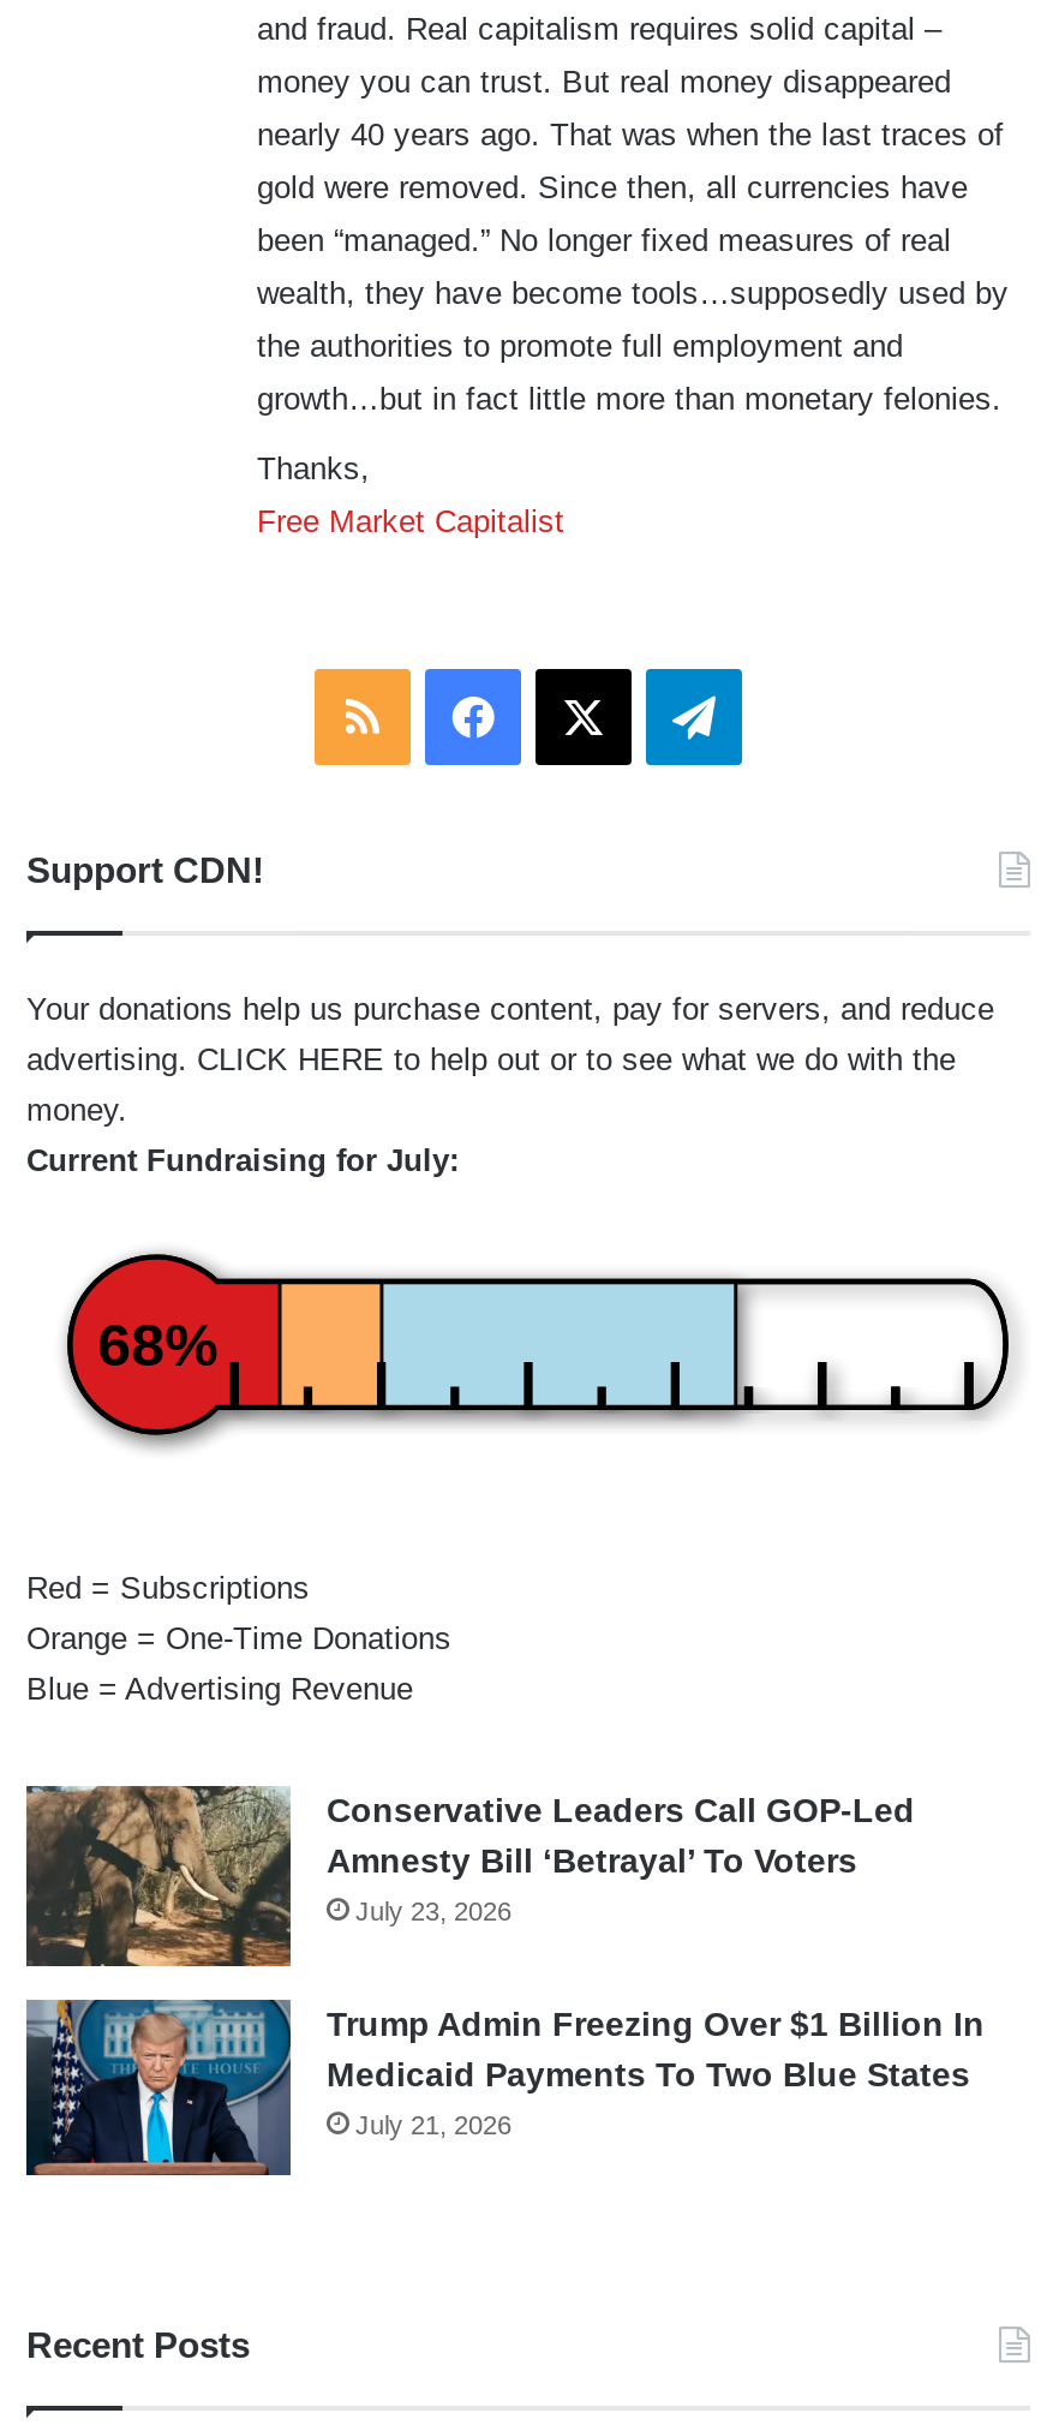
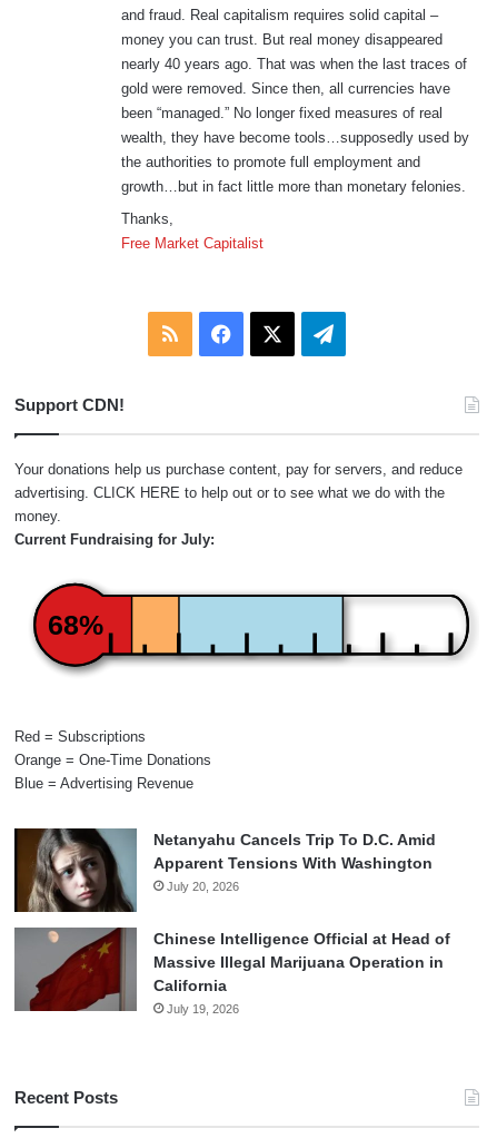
- [image]
- Conservative Leaders Call GOP-Led
- Amnesty Bill ‘Betrayal’ To Voters
- July 23, 2026
+ [image]
+ Netanyahu Cancels Trip To D.C. Amid
+ Apparent Tensions With Washington
+ July 20, 2026

- [image]
- Trump Admin Freezing Over $1 Billion In
- Medicaid Payments To Two Blue States
- July 21, 2026
+ [image]
+ Chinese Intelligence Official at Head of
+ Massive Illegal Marijuana Operation in
+ California
+ July 19, 2026
